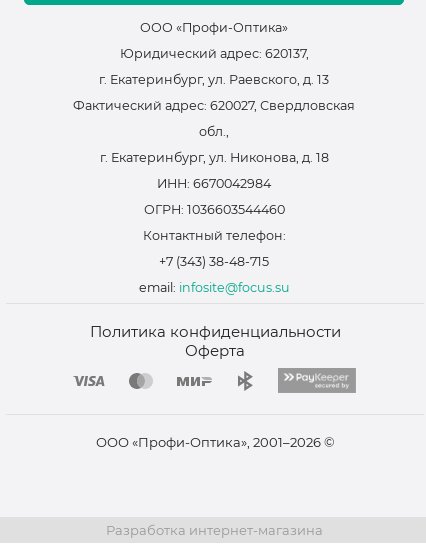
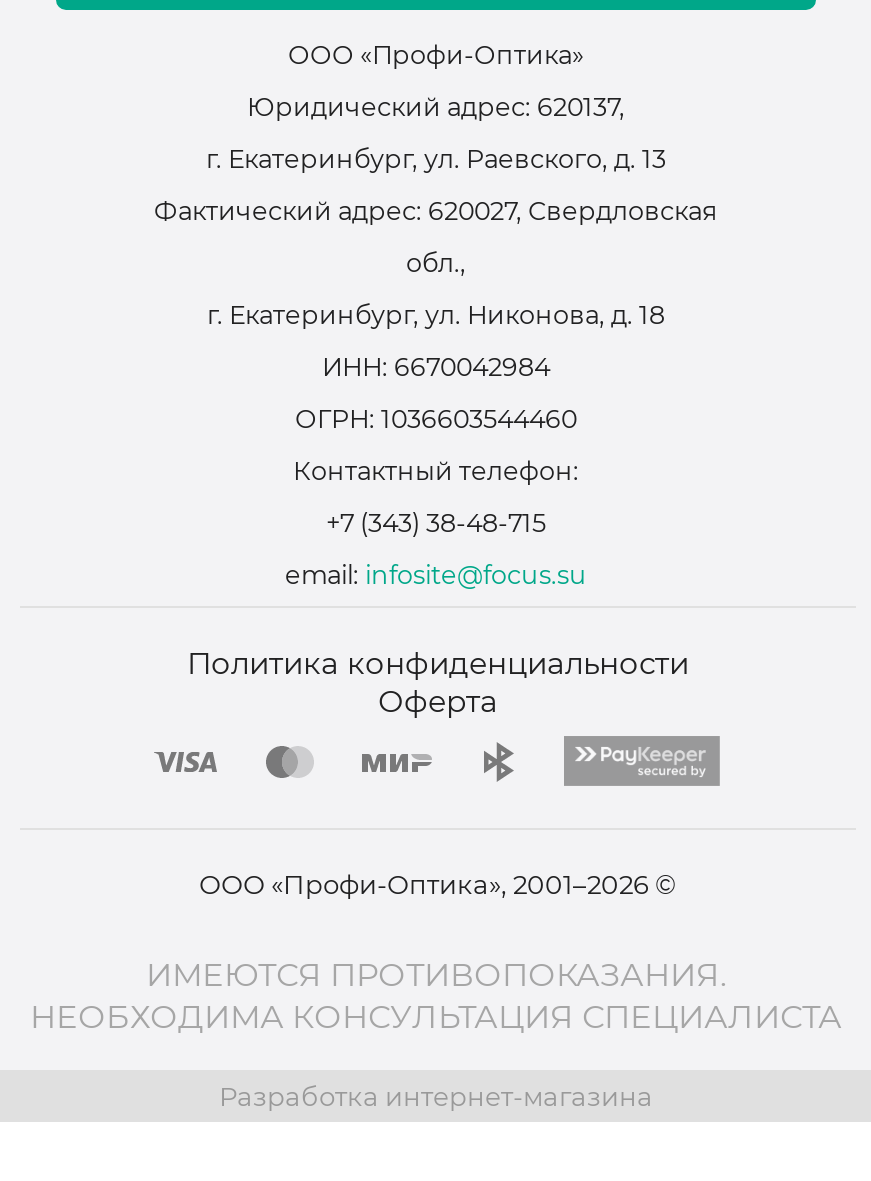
+ ИМЕЮТСЯ ПРОТИВОПОКАЗАНИЯ.
+ НЕОБХОДИМА КОНСУЛЬТАЦИЯ СПЕЦИАЛИСТА
